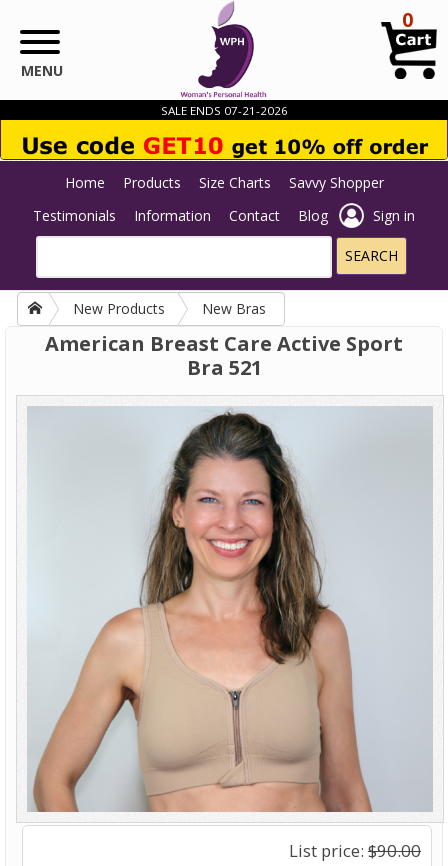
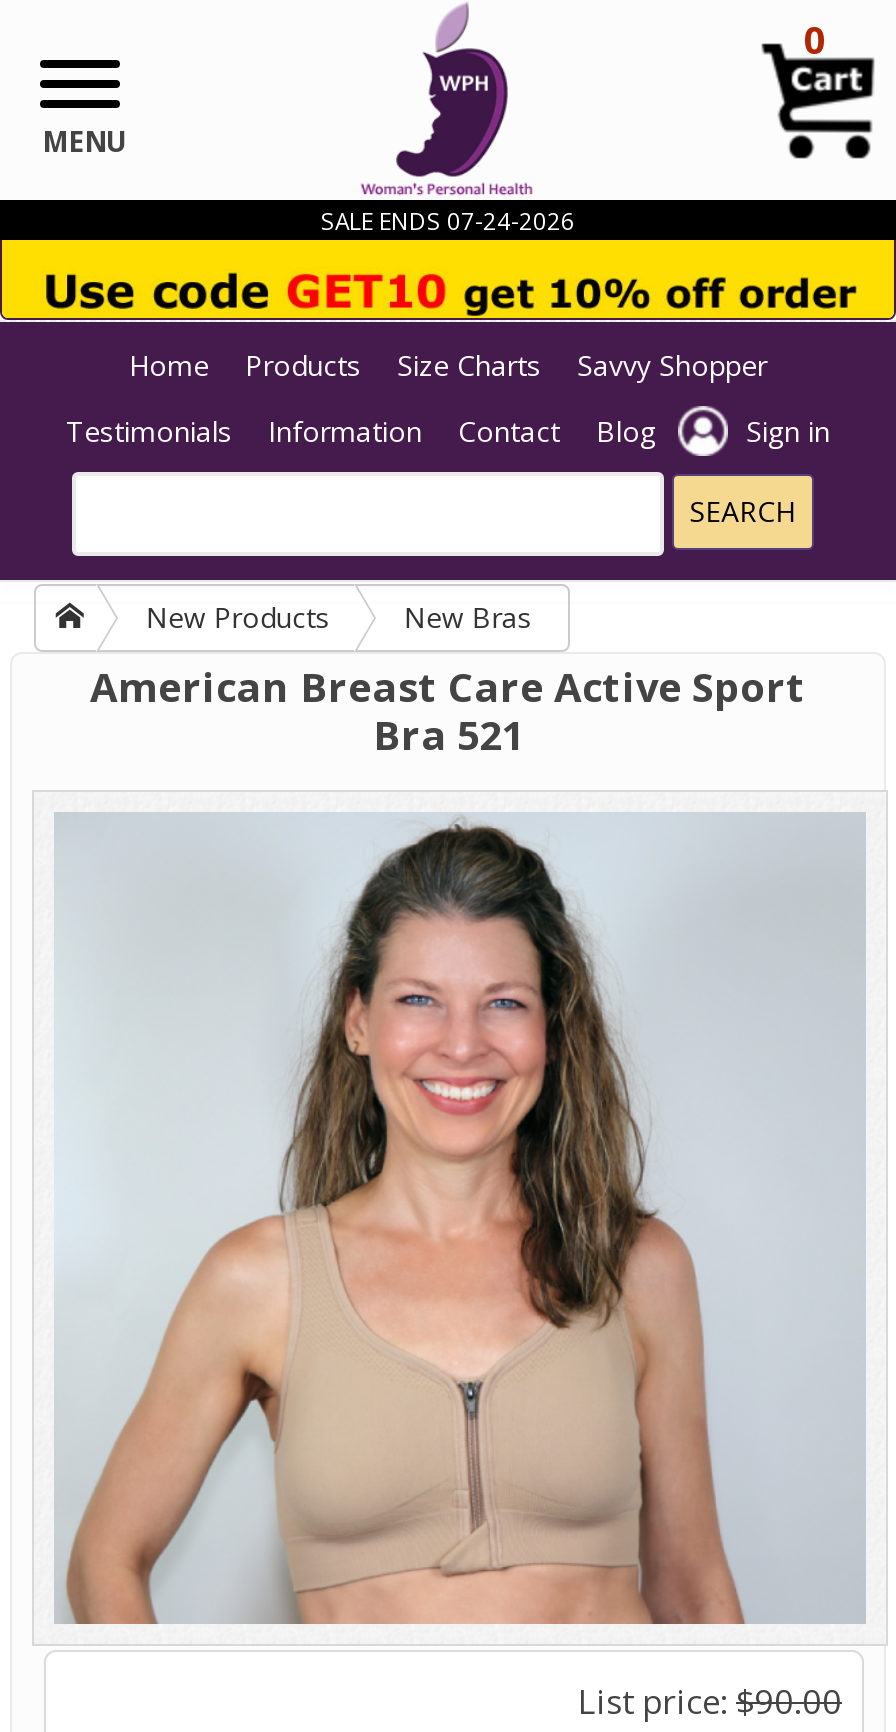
- SALE ENDS 07-21-2026
+ SALE ENDS 07-24-2026
